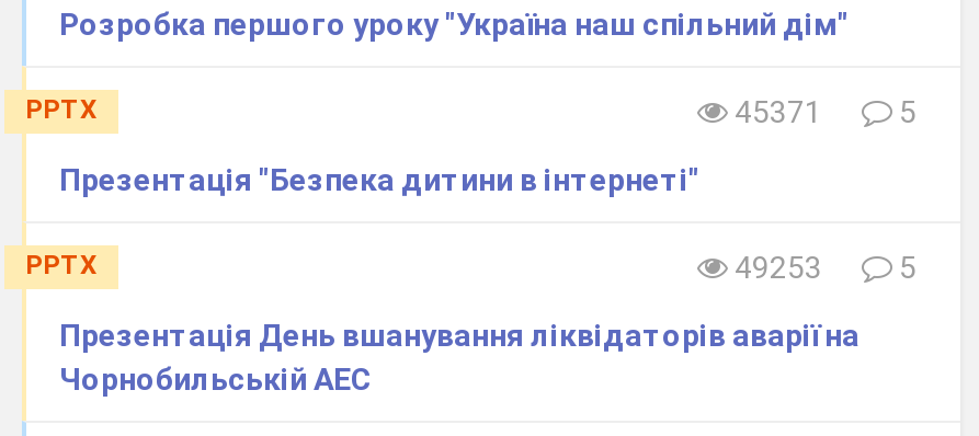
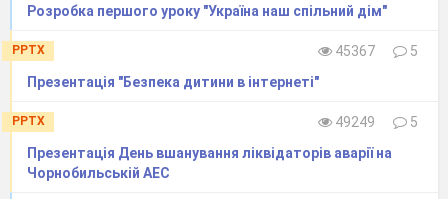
- 45371
+ 45367

- 49253 5
+ 49249 5
